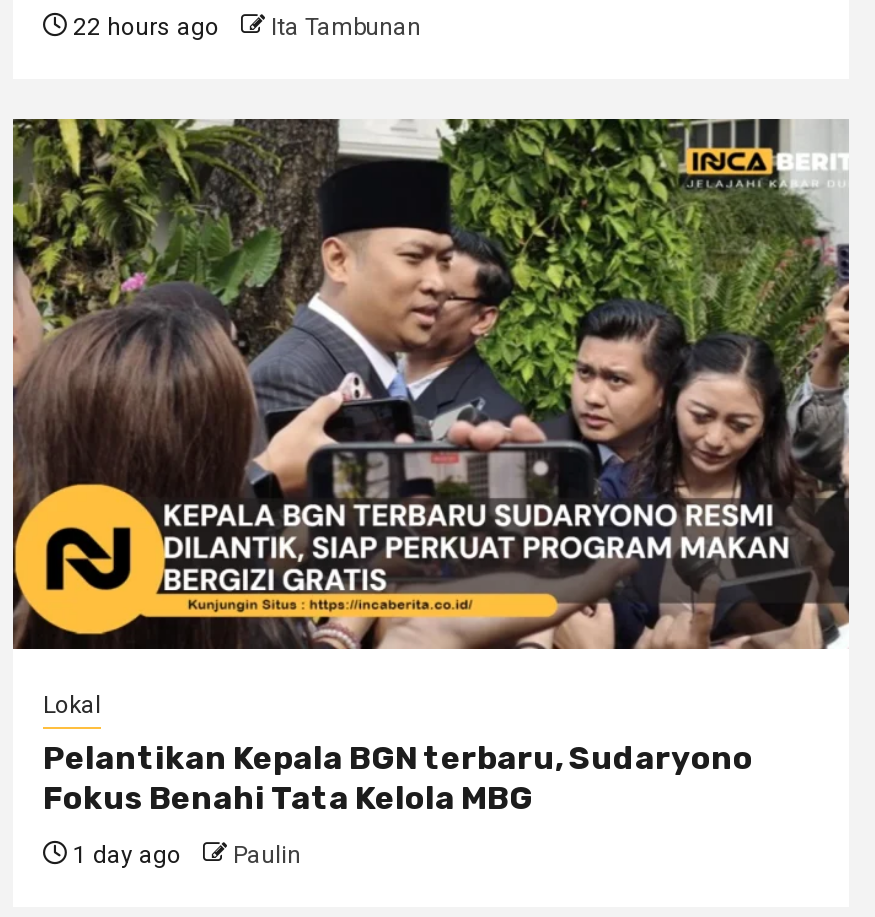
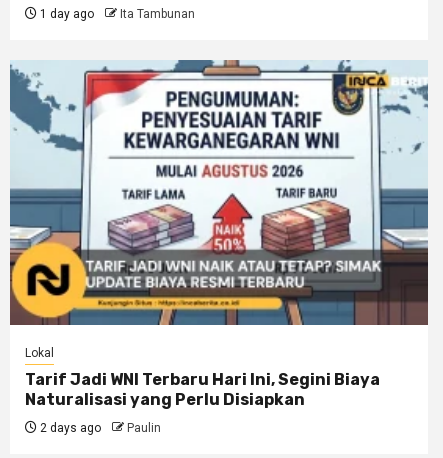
- 22 hours ago Ita Tambunan
+ 1 day ago Ita Tambunan

- [image]
+ [image]

- Pelantikan Kepala BGN terbaru, Sudaryono
- Fokus Benahi Tata Kelola MBG
+ Tarif Jadi WNI Terbaru Hari Ini, Segini Biaya
+ Naturalisasi yang Perlu Disiapkan

- 1 day ago Paulin
+ 2 days ago Paulin
